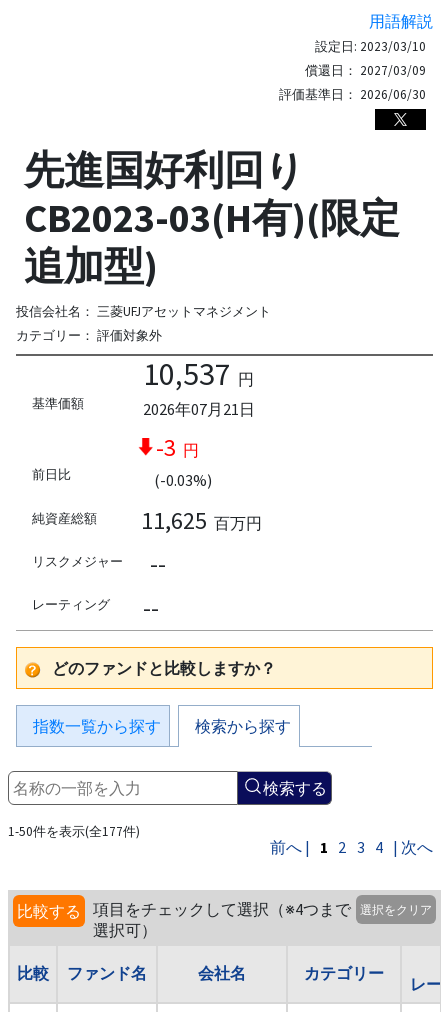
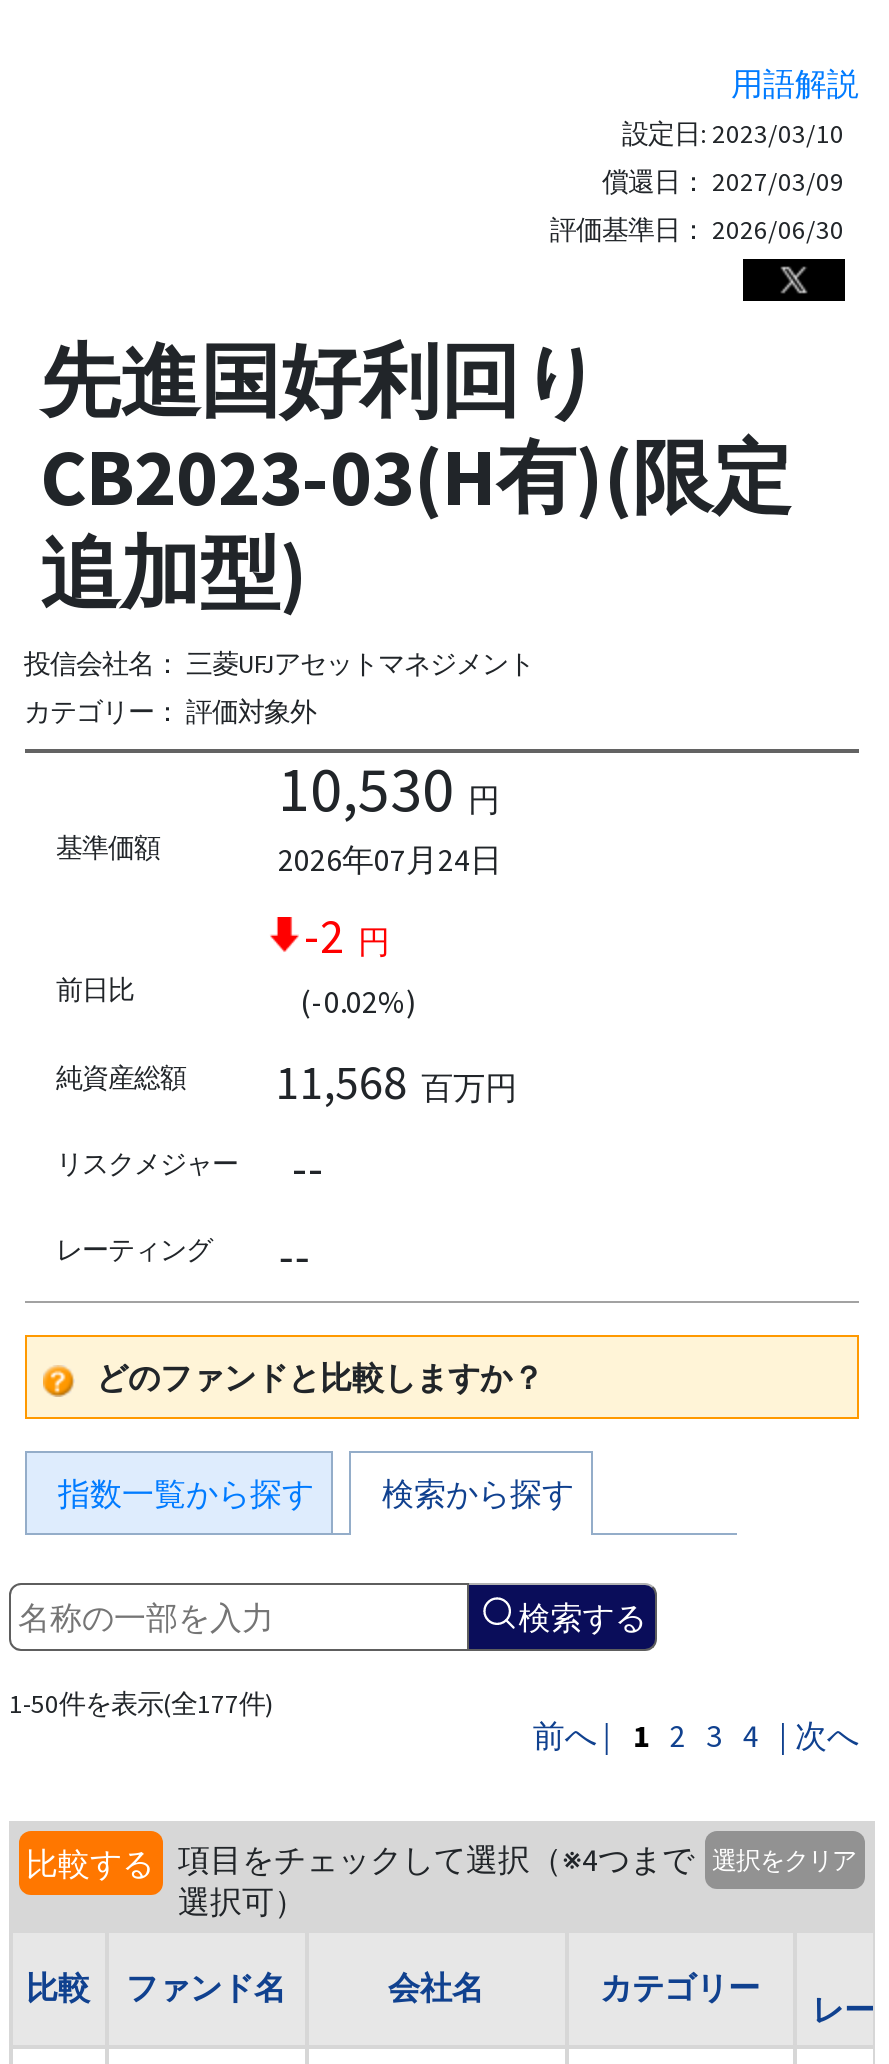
- 10,537 円
+ 10,530 円

- 2026年07月21日
+ 2026年07月24日

- -3 円
+ -2 円

- (-0.03%)
+ (-0.02%)

- 11,625 百万円
+ 11,568 百万円
